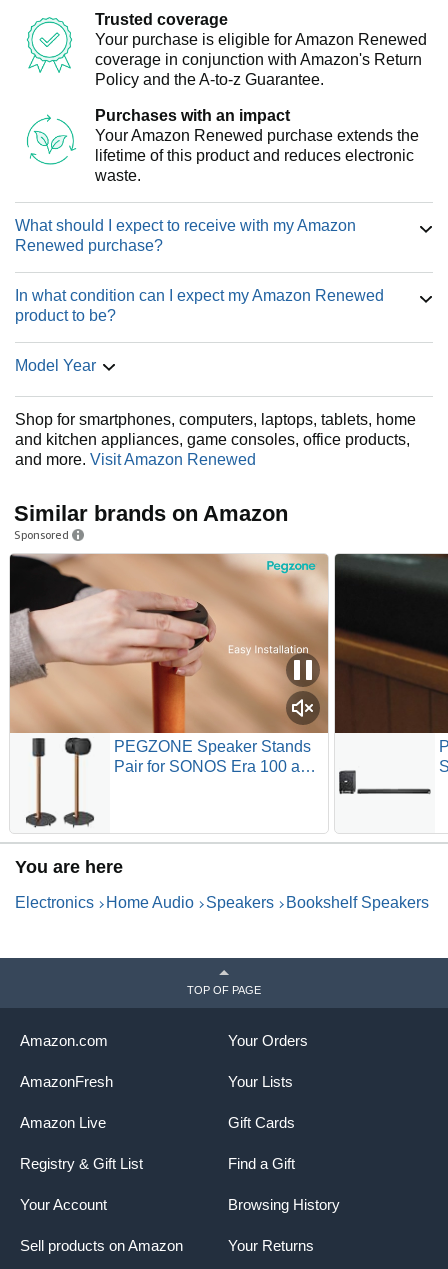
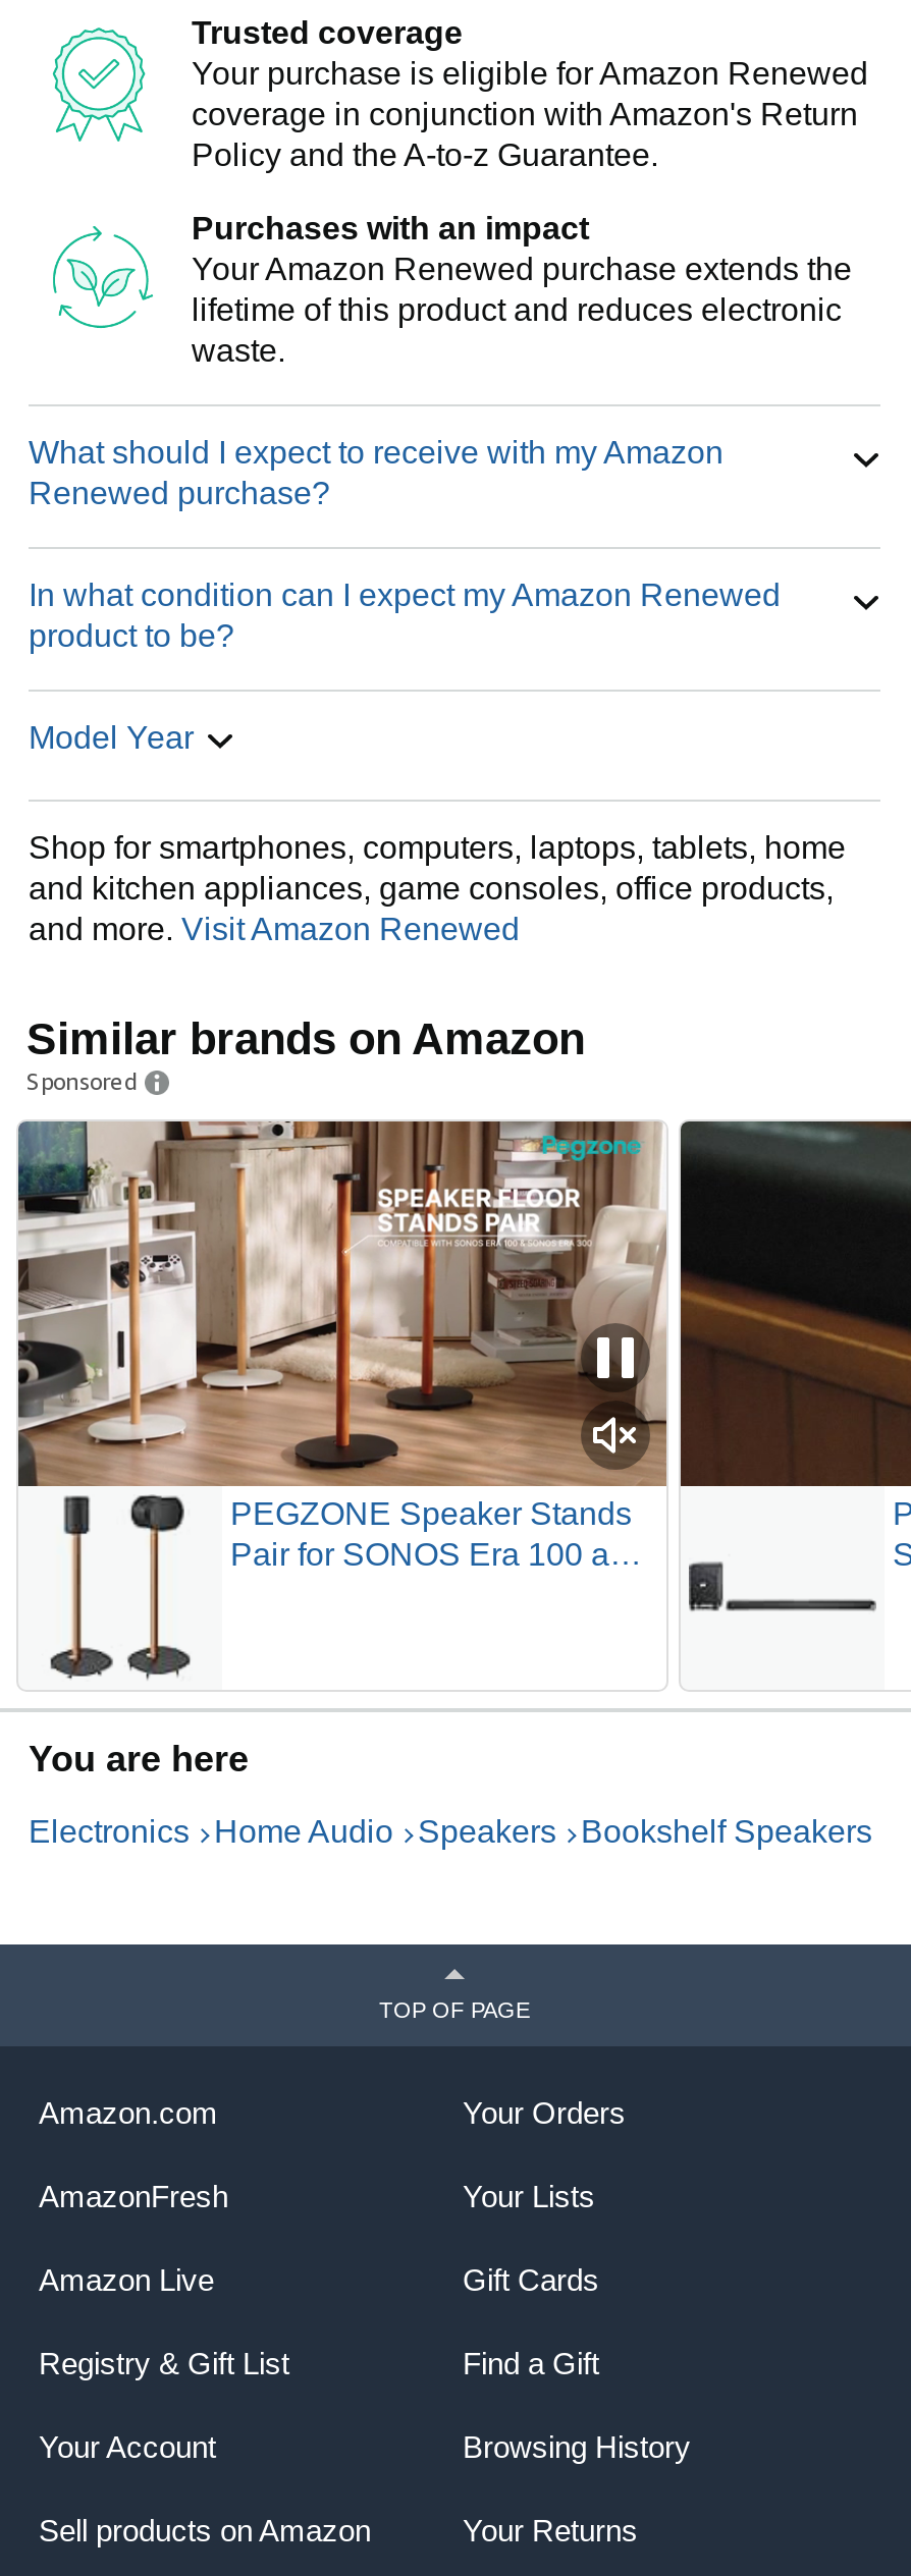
- [image]
+ [image]
